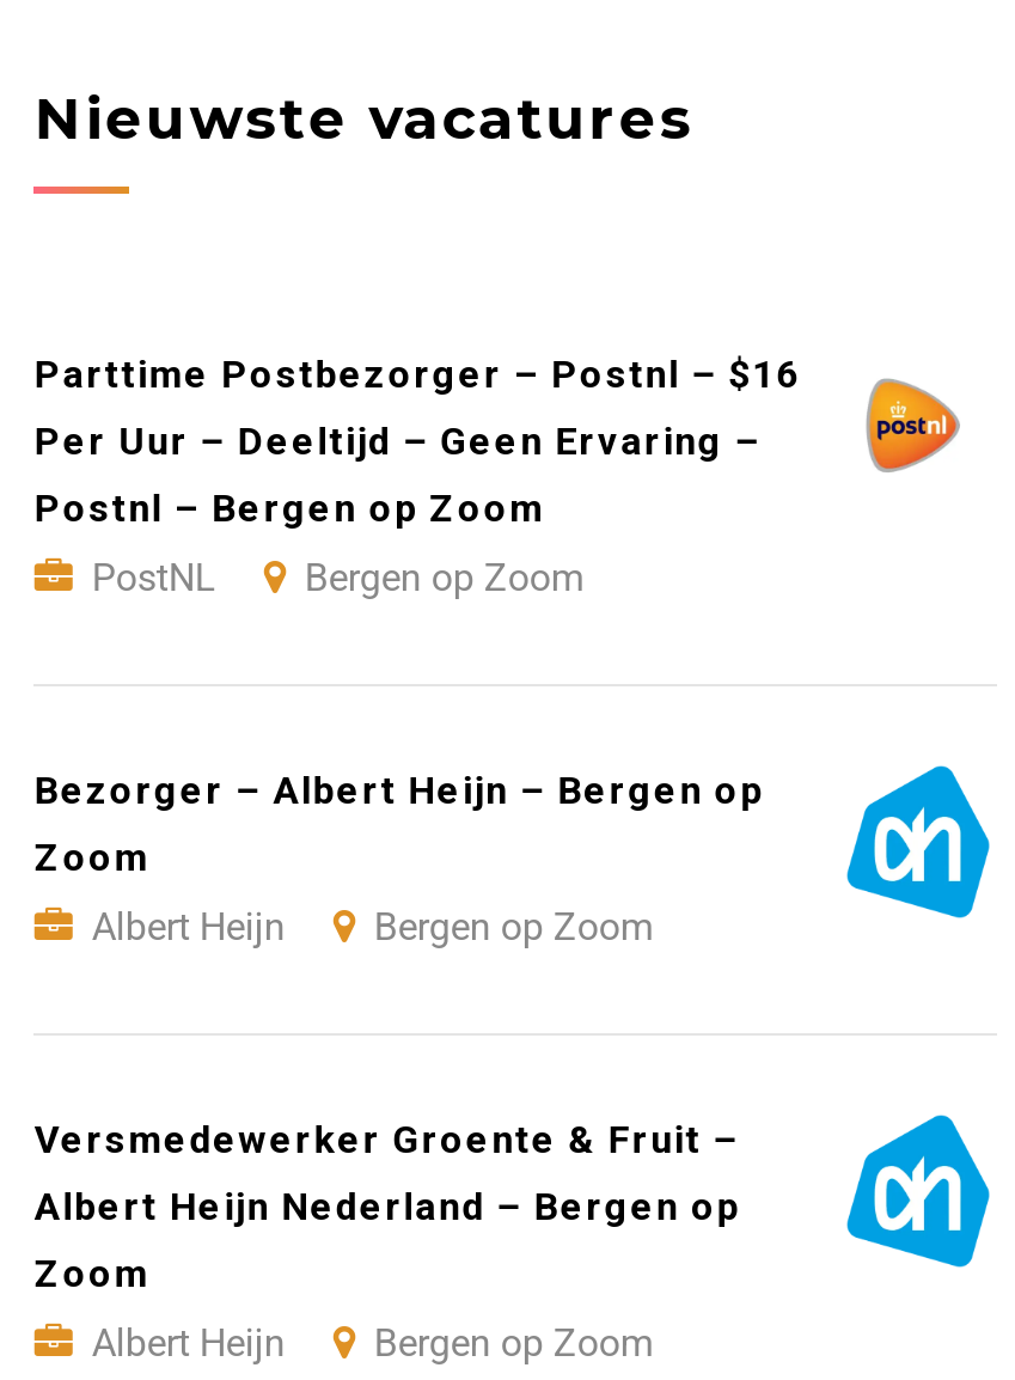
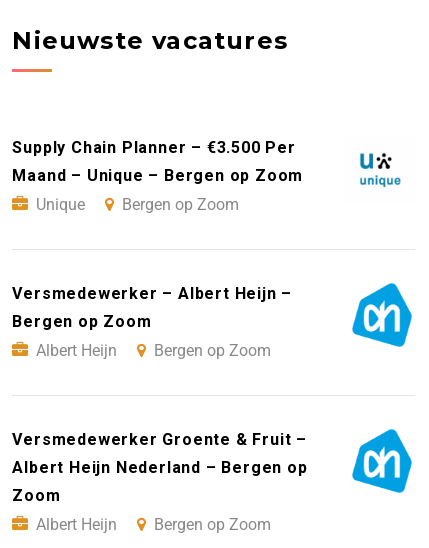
- Parttime Postbezorger – Postnl – $16
- Per Uur – Deeltijd – Geen Ervaring –
- Postnl – Bergen op Zoom
- PostNL
+ Supply Chain Planner – €3.500 Per
+ Maand – Unique – Bergen op Zoom
+ Unique

- [image]
+ [image]

- Bezorger – Albert Heijn – Bergen op
+ Versmedewerker – Albert Heijn –

- Zoom
+ Bergen op Zoom
